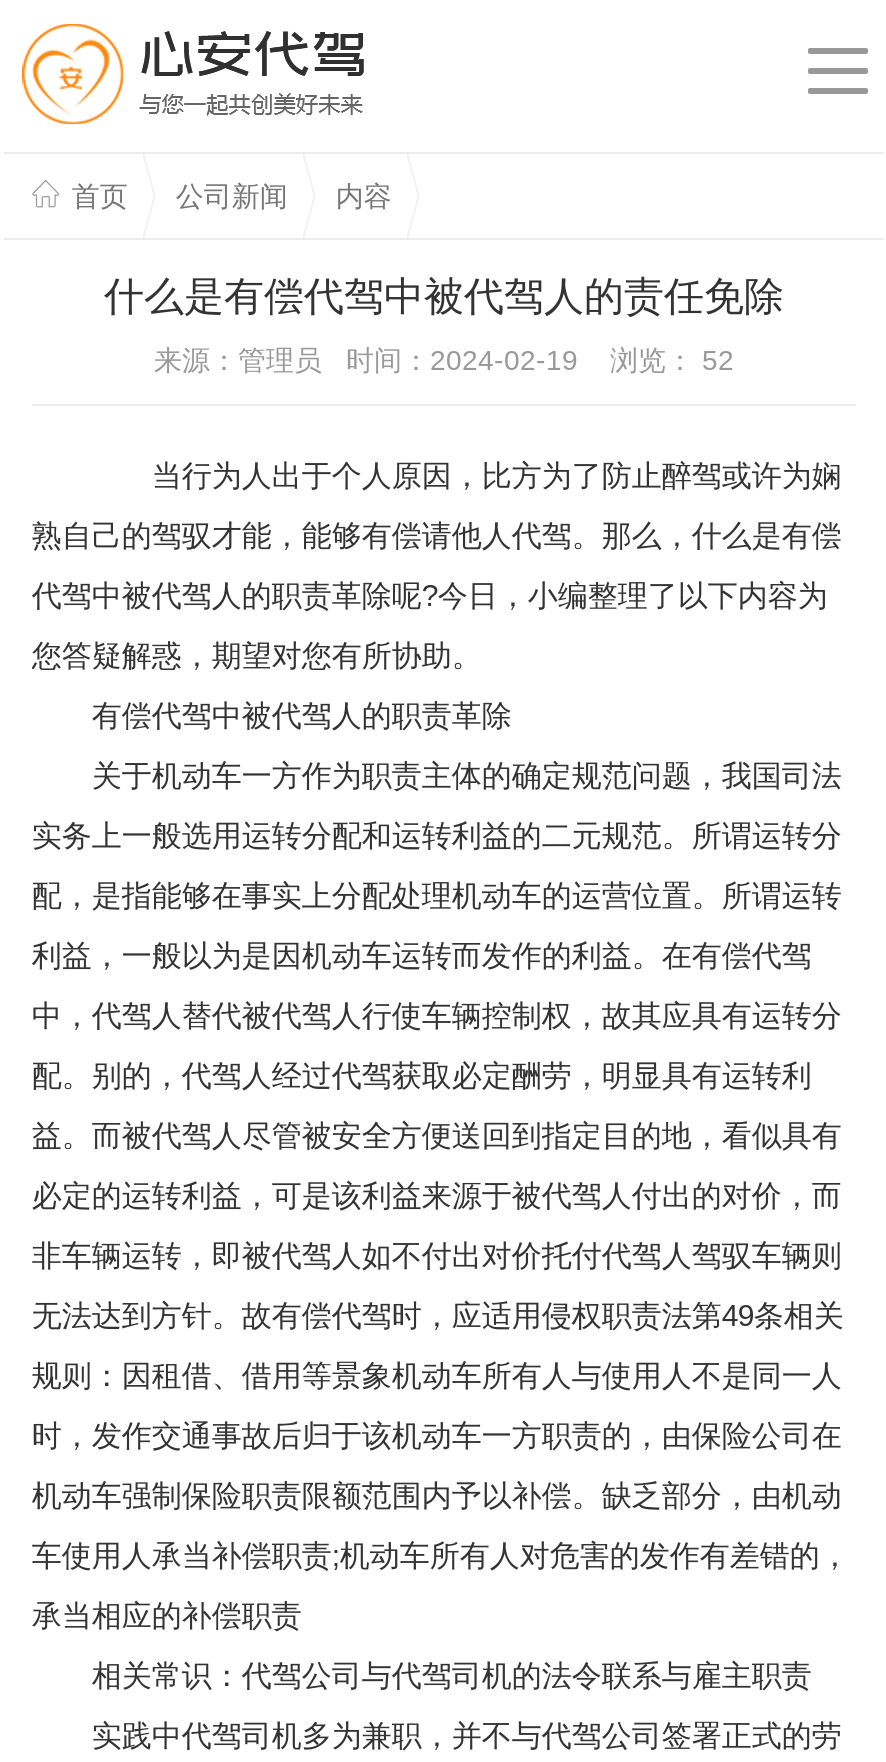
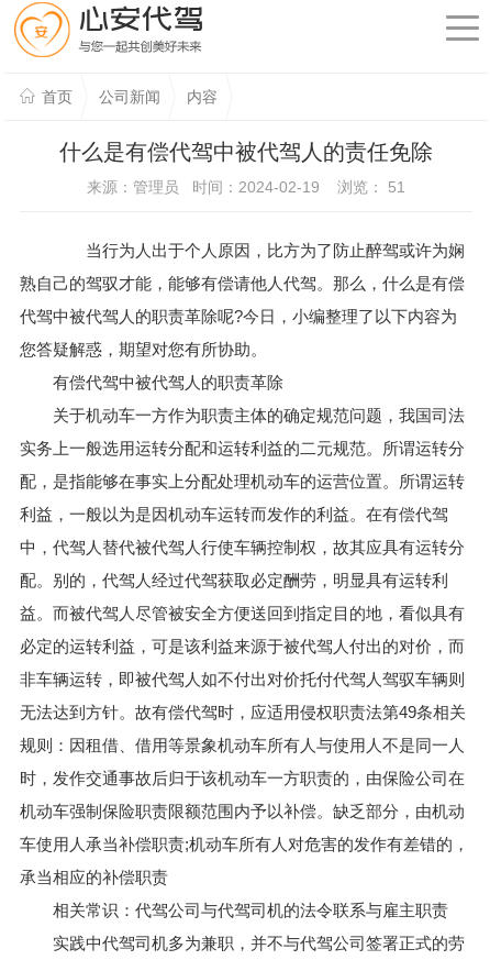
- 来源：管理员 时间：2024-02-19 浏览：52
+ 来源：管理员 时间：2024-02-19 浏览：51
